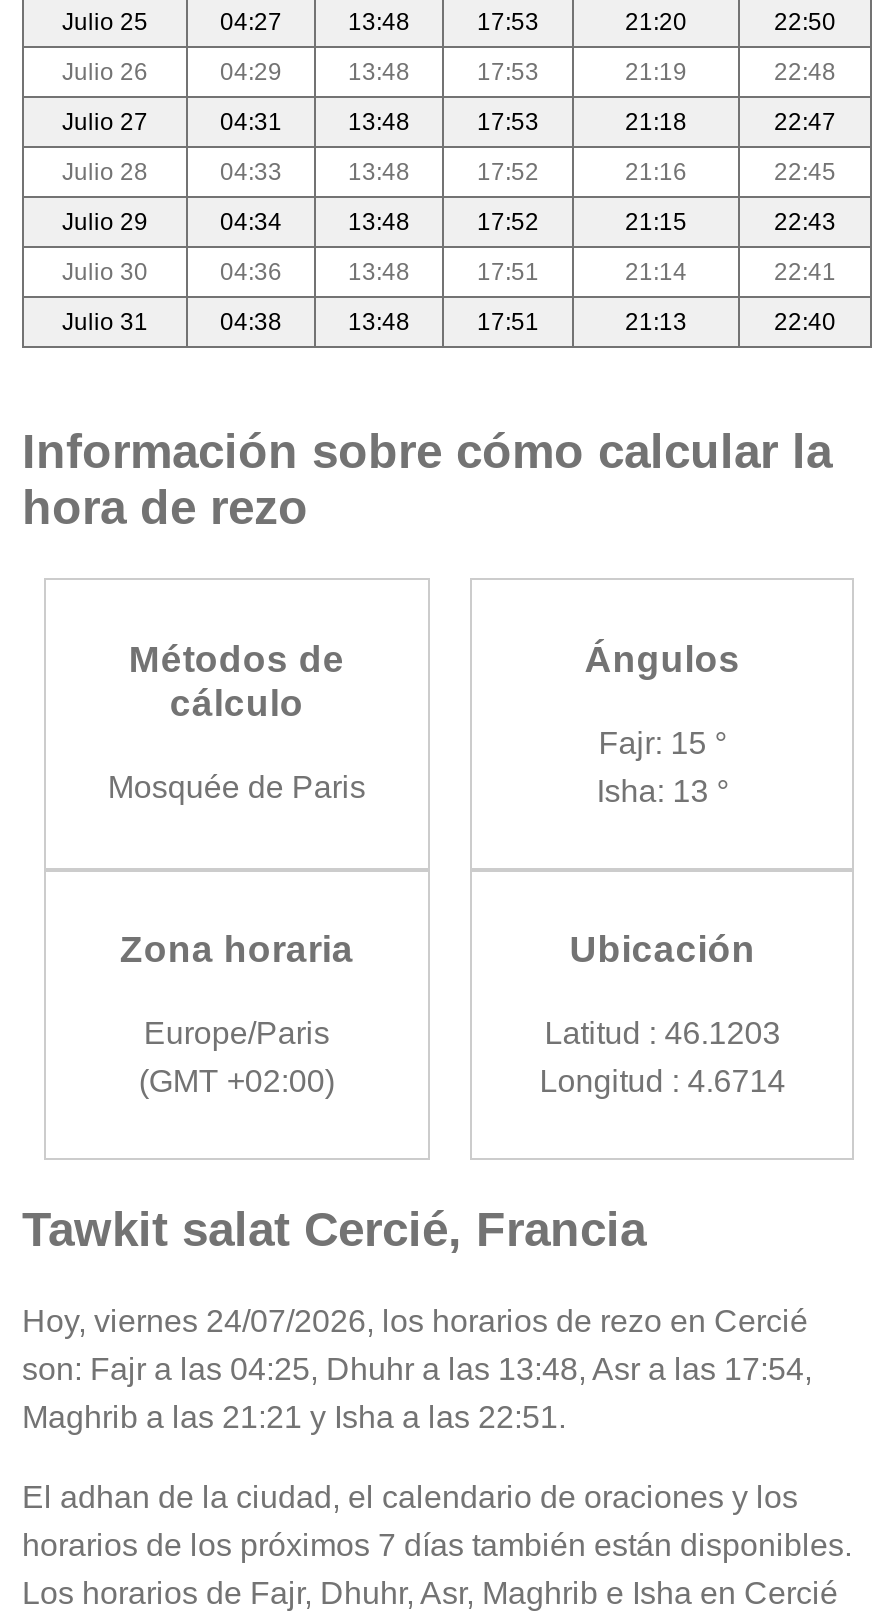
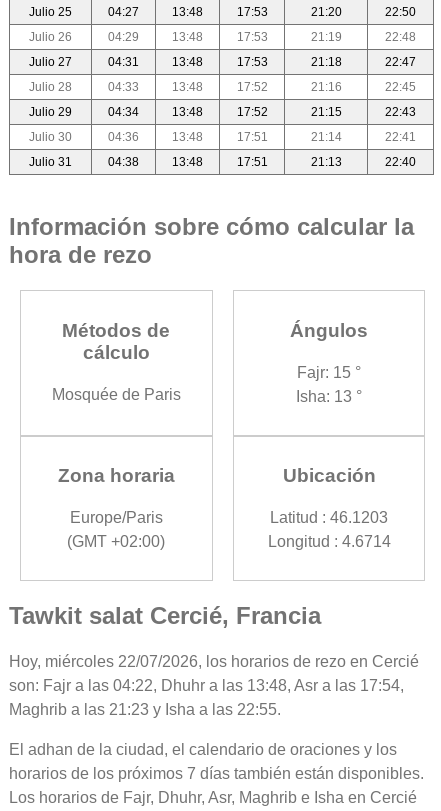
- Hoy, viernes 24/07/2026, los horarios de rezo en Cercié
+ Hoy, miércoles 22/07/2026, los horarios de rezo en Cercié

- son: Fajr a las 04:25, Dhuhr a las 13:48, Asr a las 17:54,
+ son: Fajr a las 04:22, Dhuhr a las 13:48, Asr a las 17:54,

- Maghrib a las 21:21 y Isha a las 22:51.
+ Maghrib a las 21:23 y Isha a las 22:55.
